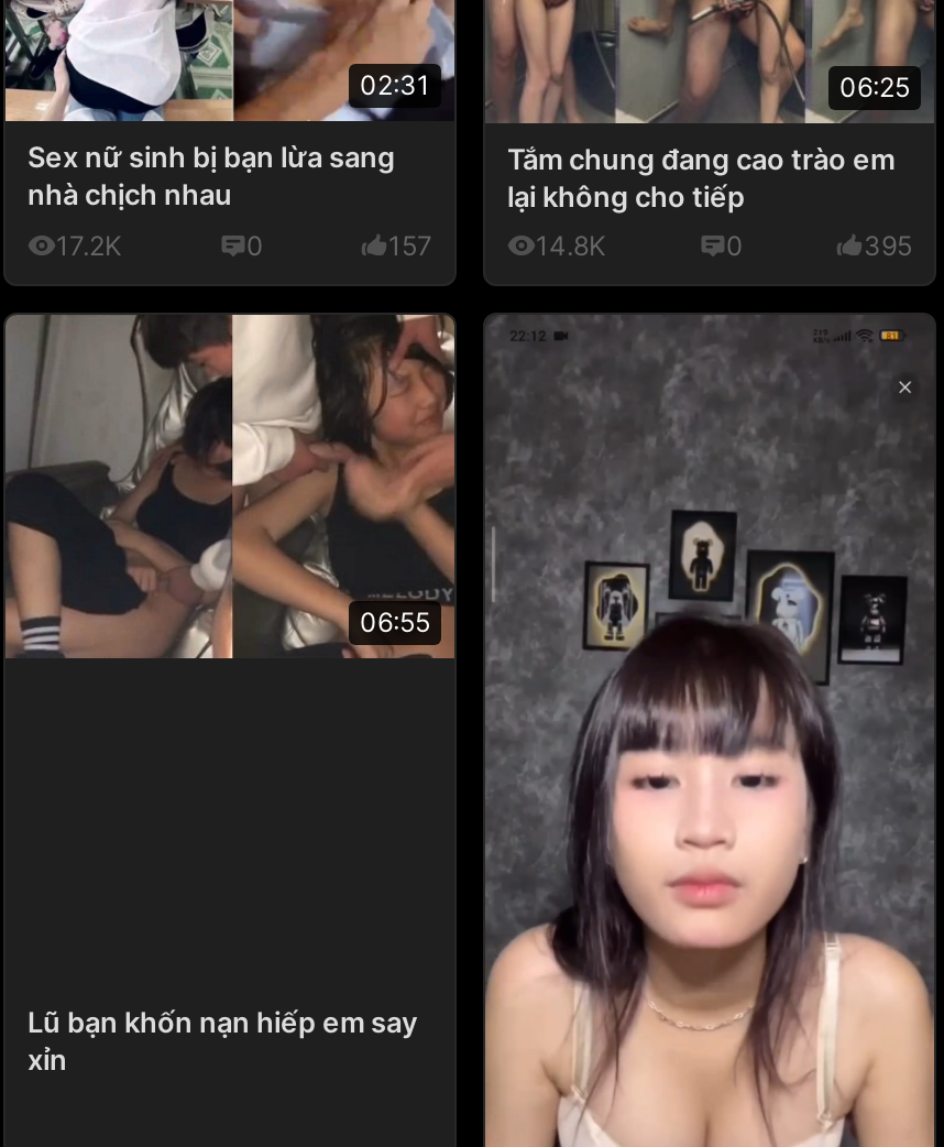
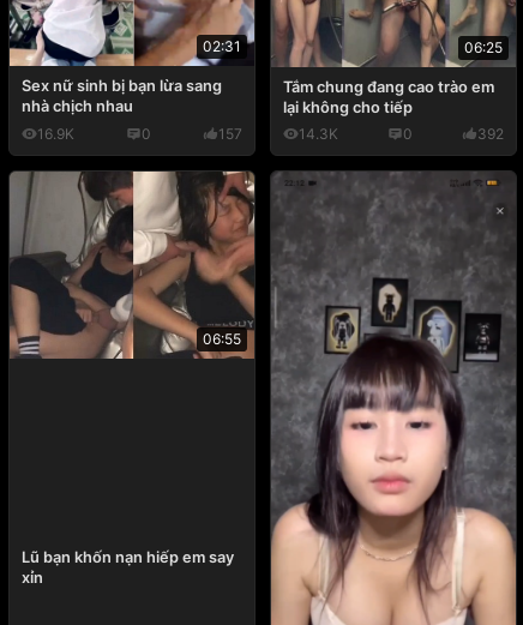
- 17.2K
+ 16.9K

- 14.8K
+ 14.3K

- 395
+ 392
